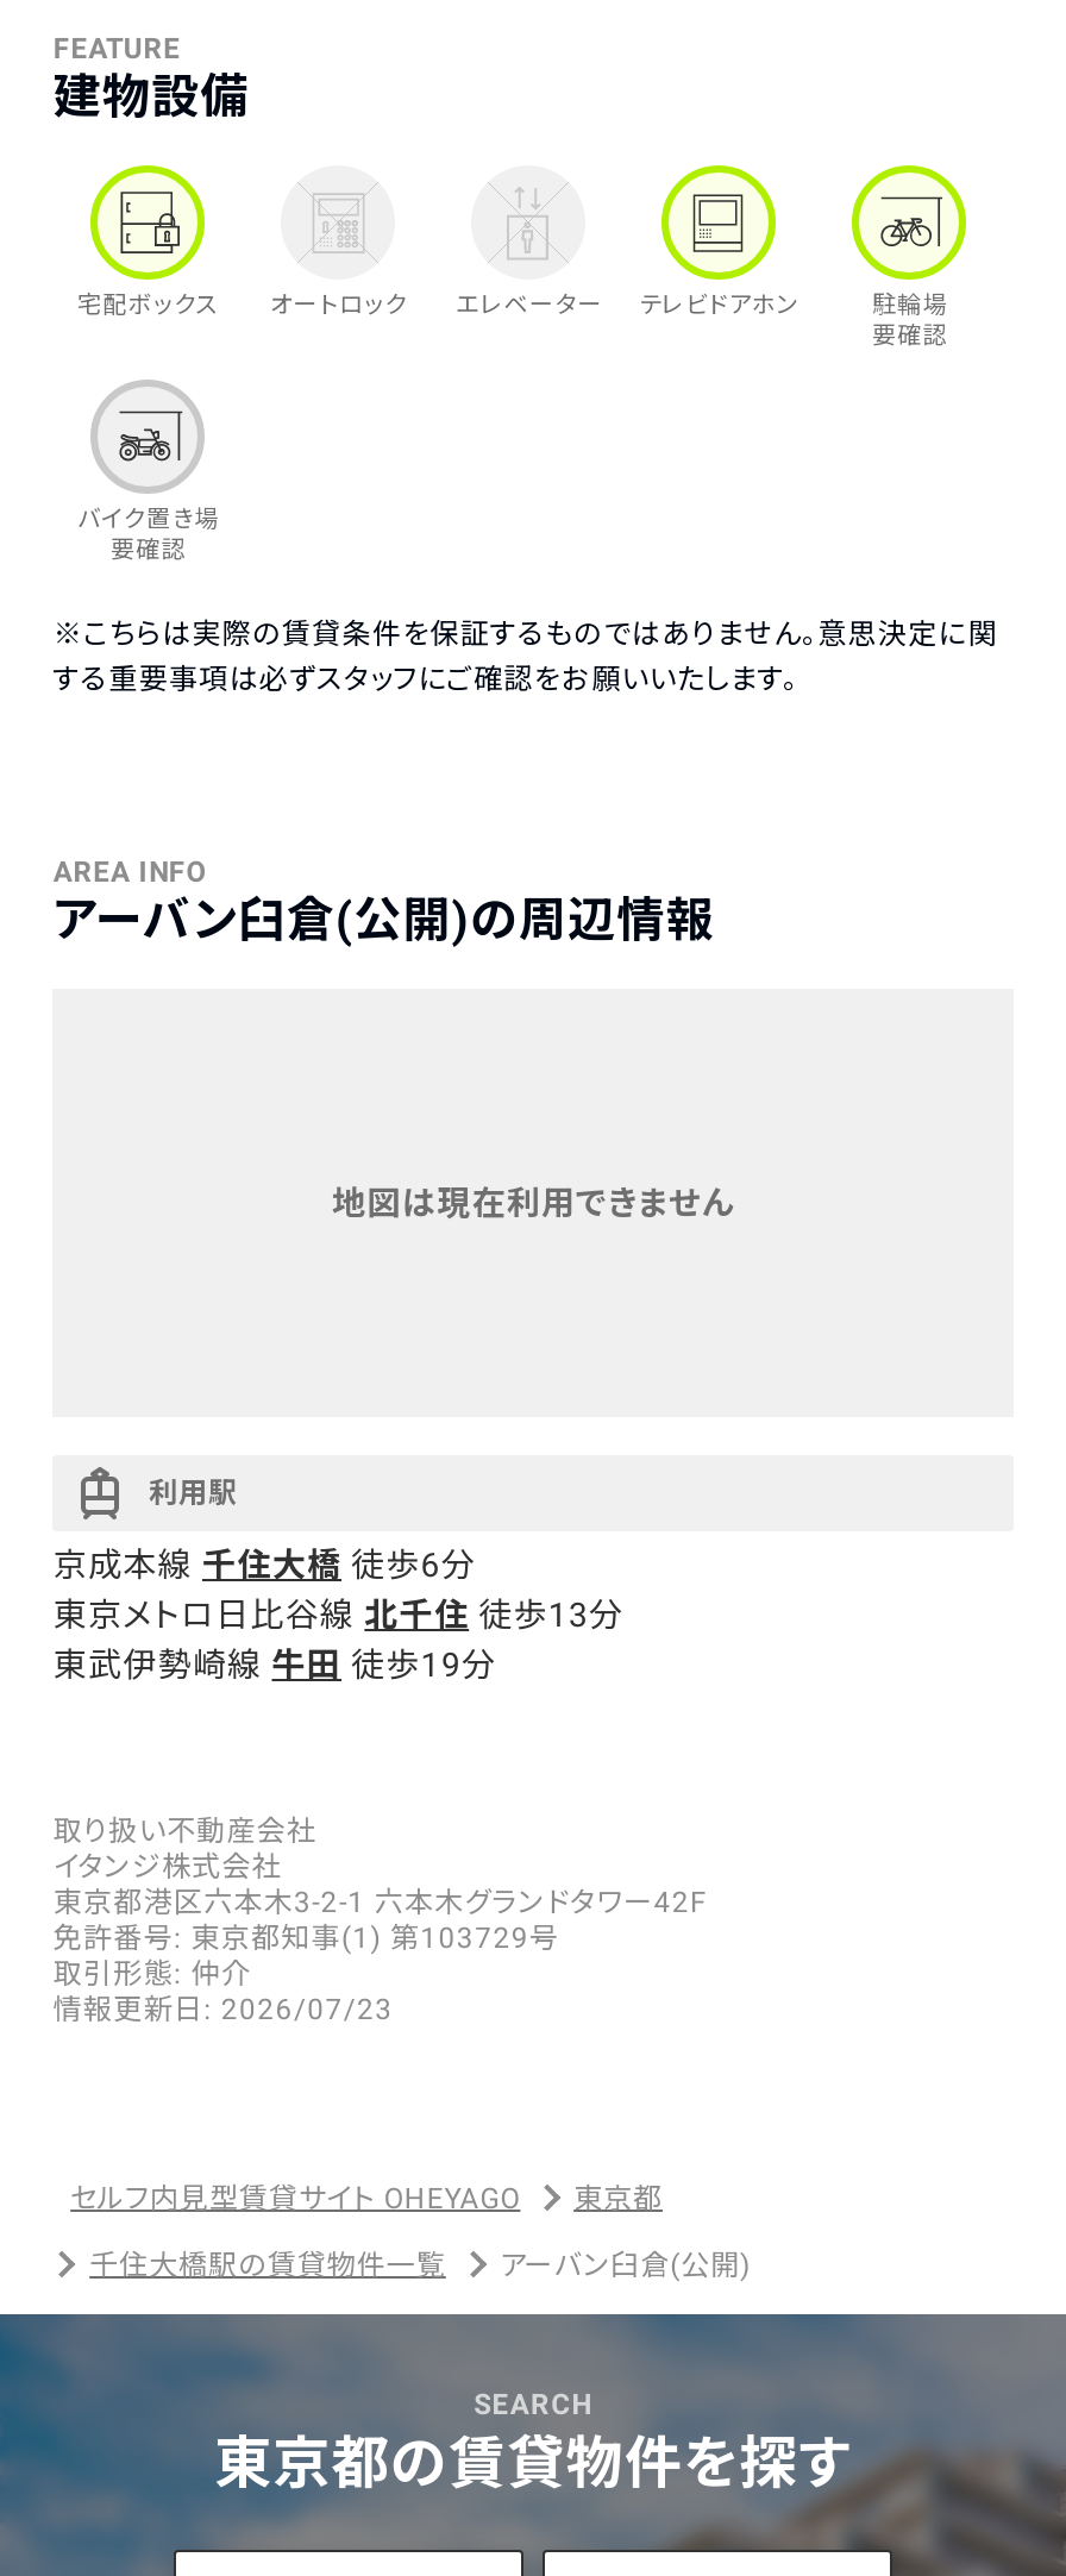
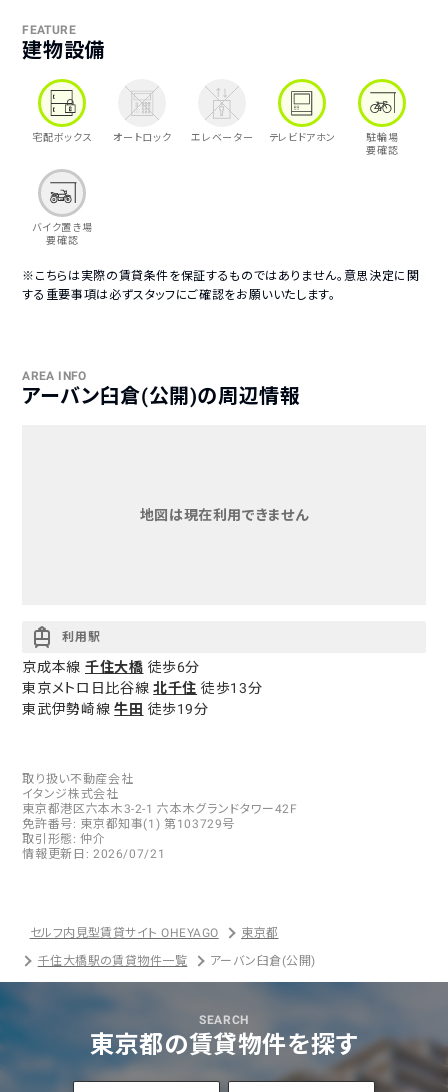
- 情報更新日: 2026/07/23
+ 情報更新日: 2026/07/21
